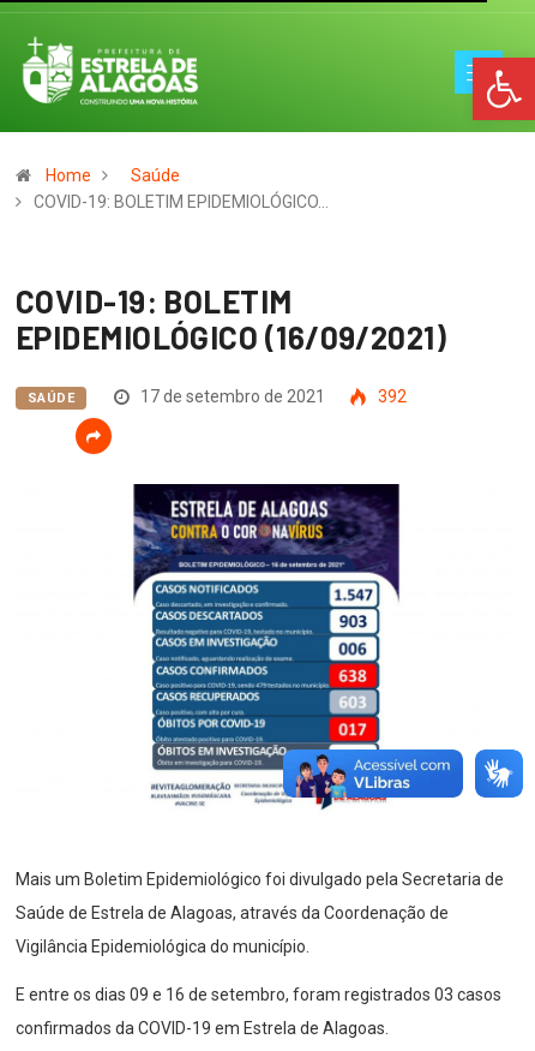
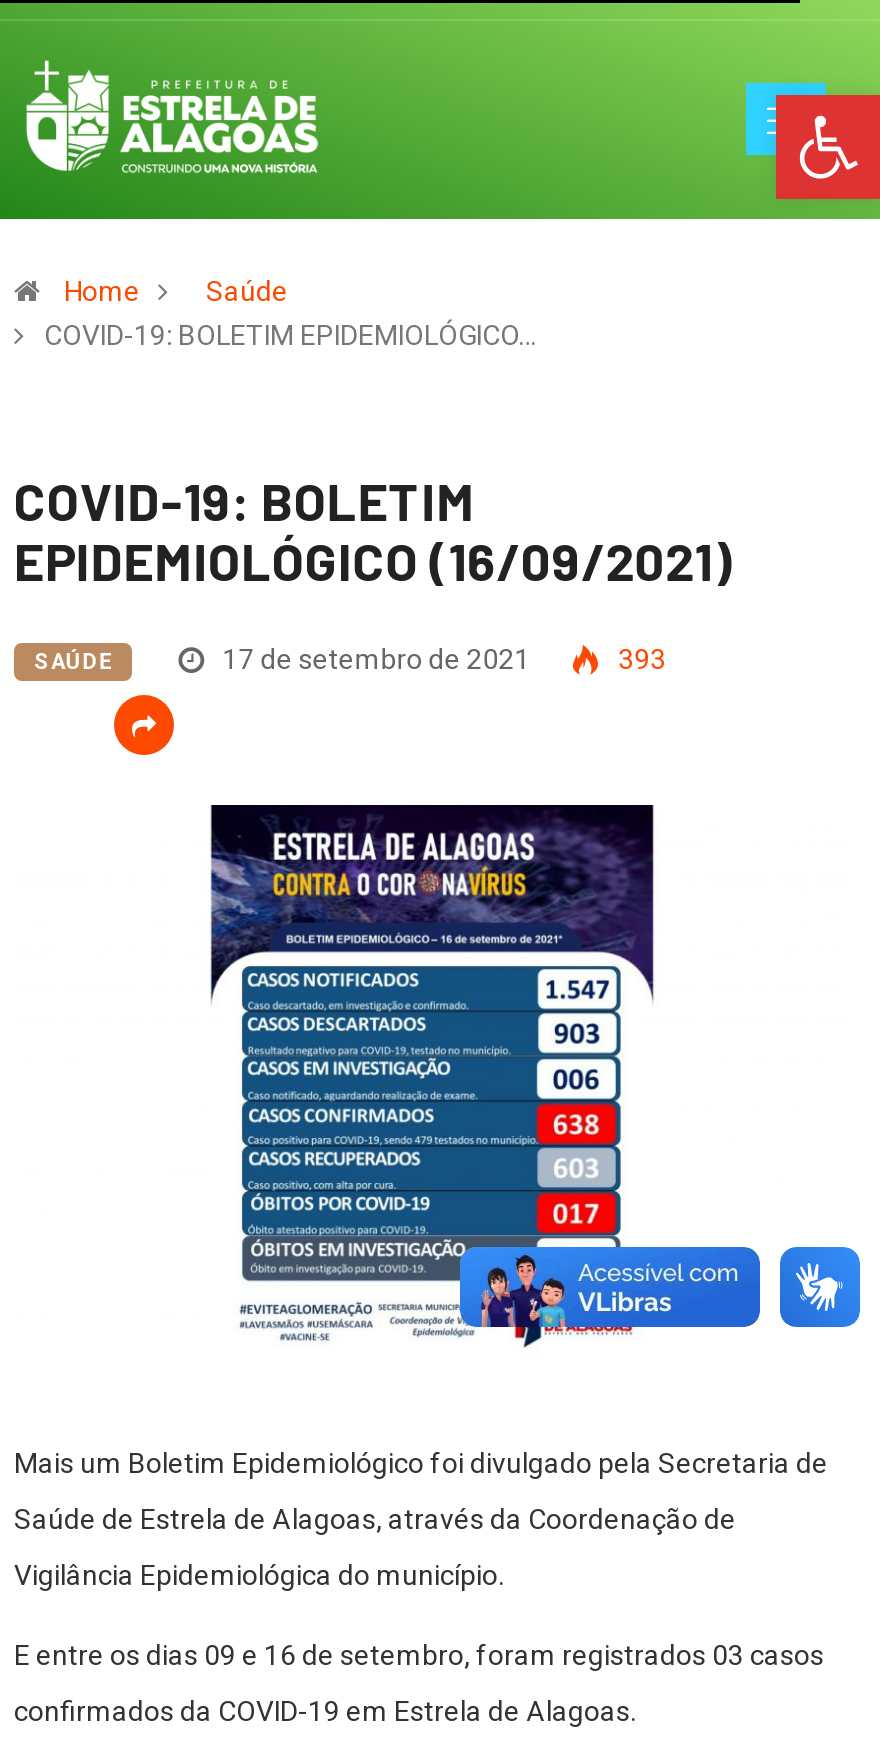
- 392
+ 393
